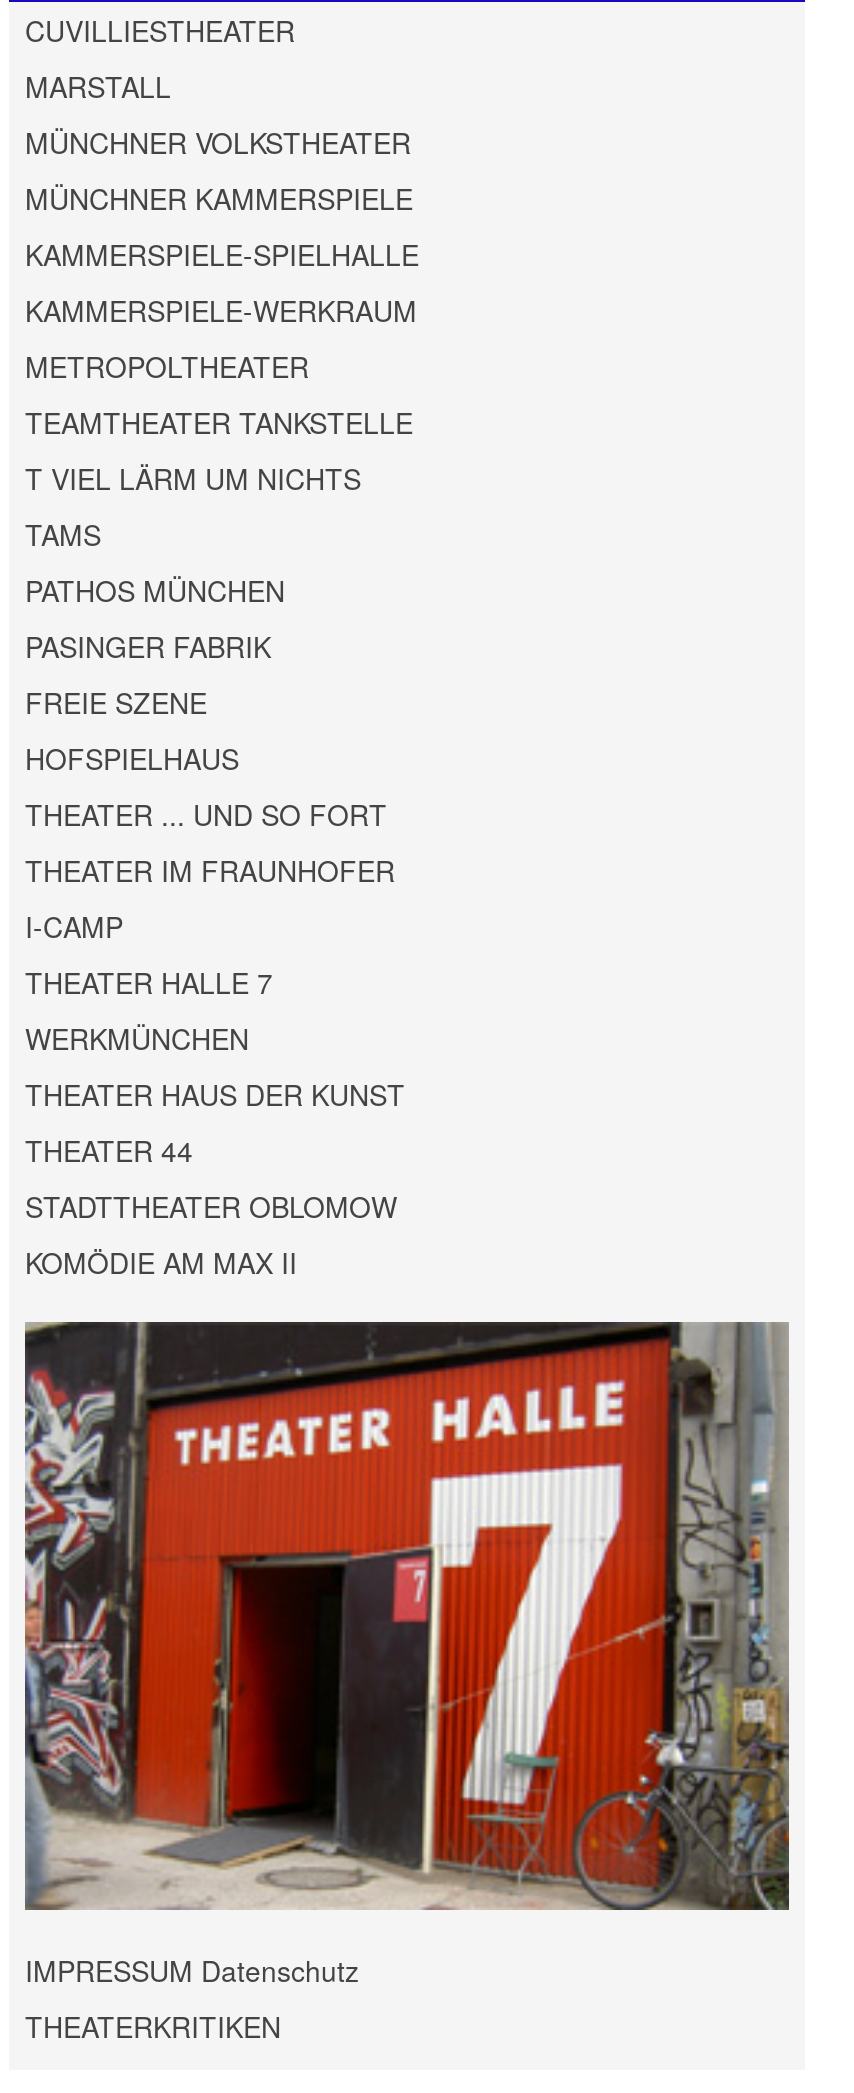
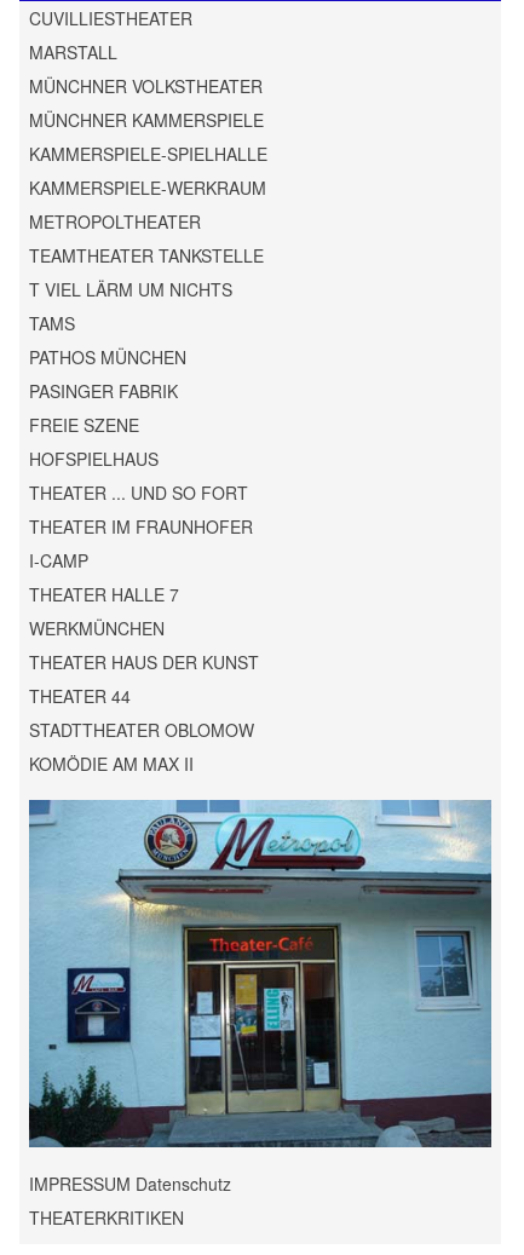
- [image]
+ [image]
